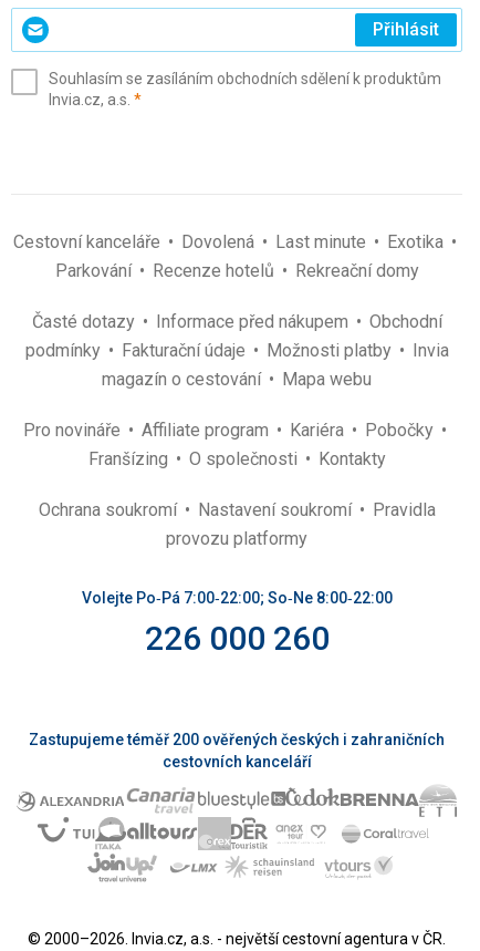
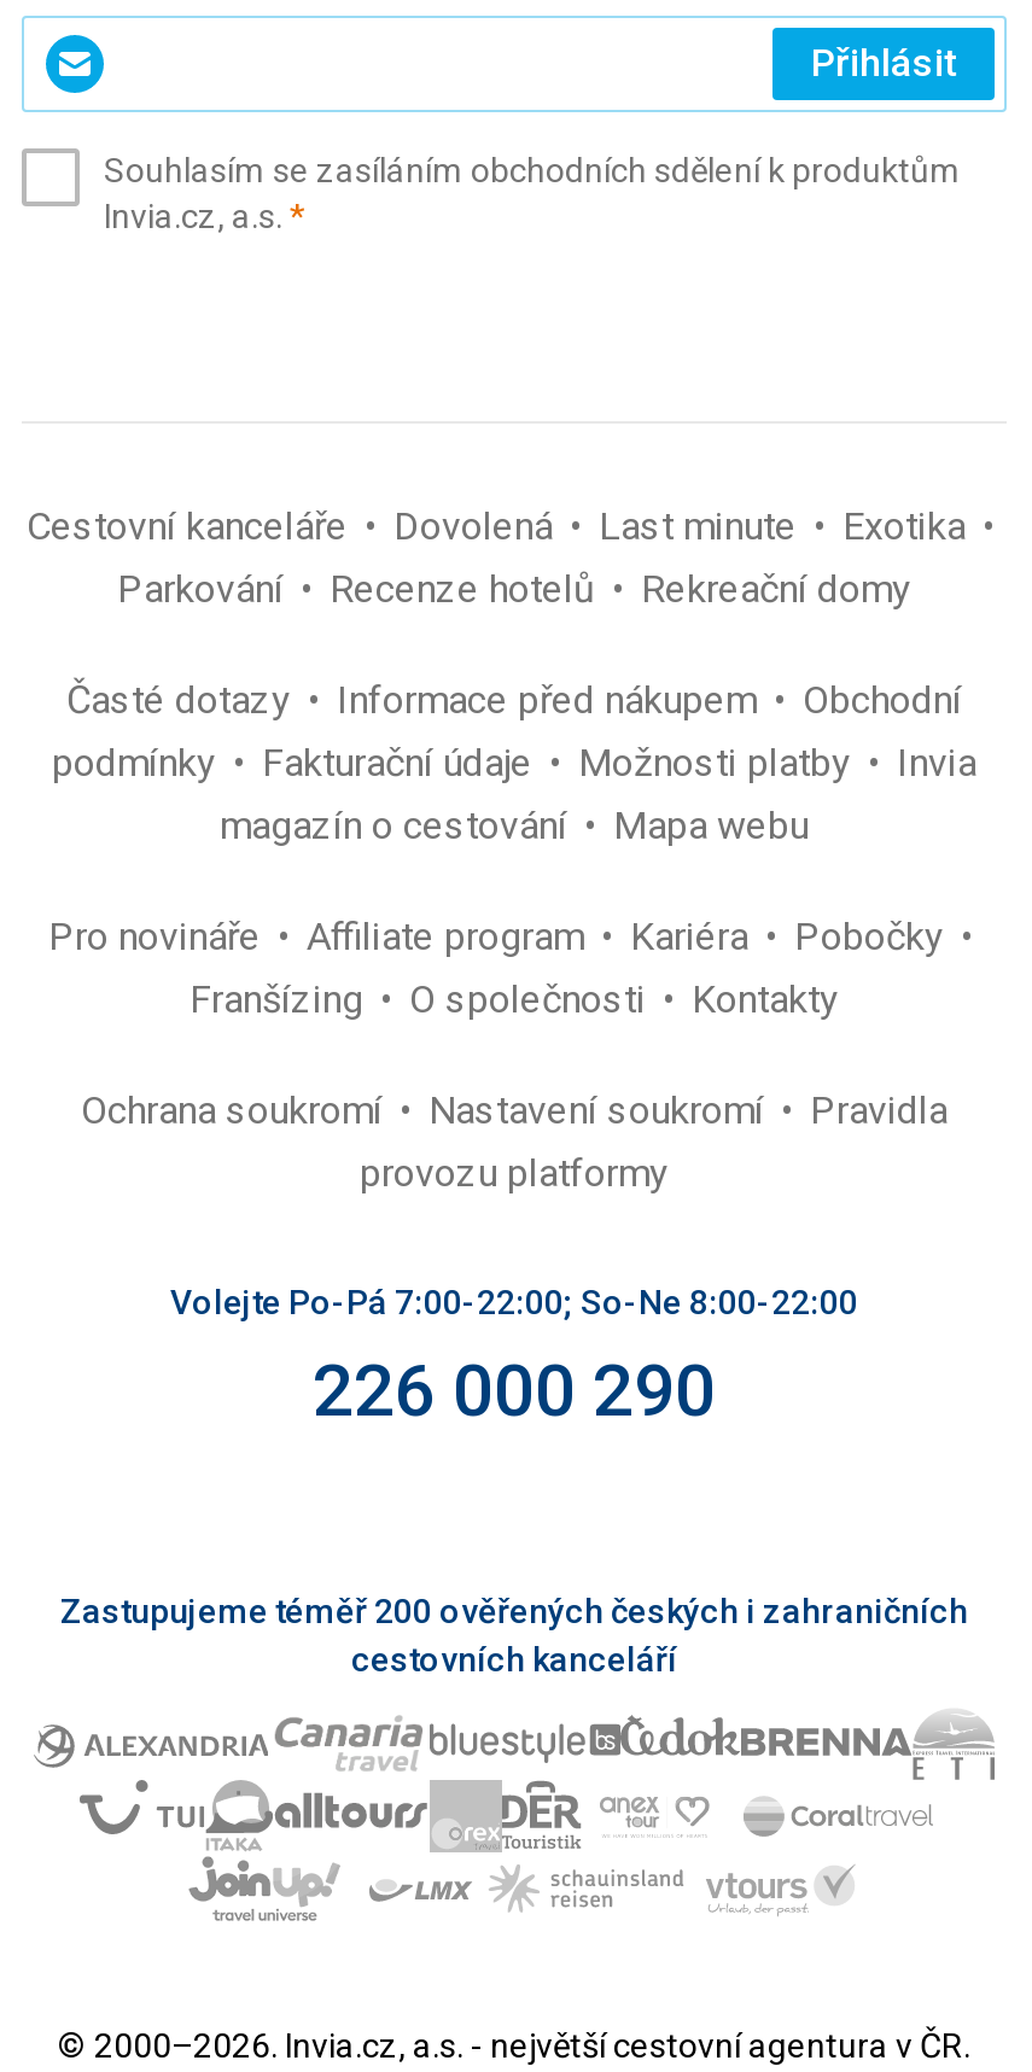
- Volejte Po‑Pá 7:00‑22:00; So‑Ne 8:00‑22:00
+ Volejte Po-Pá 7:00-22:00; So-Ne 8:00-22:00

- 226 000 260
+ 226 000 290
